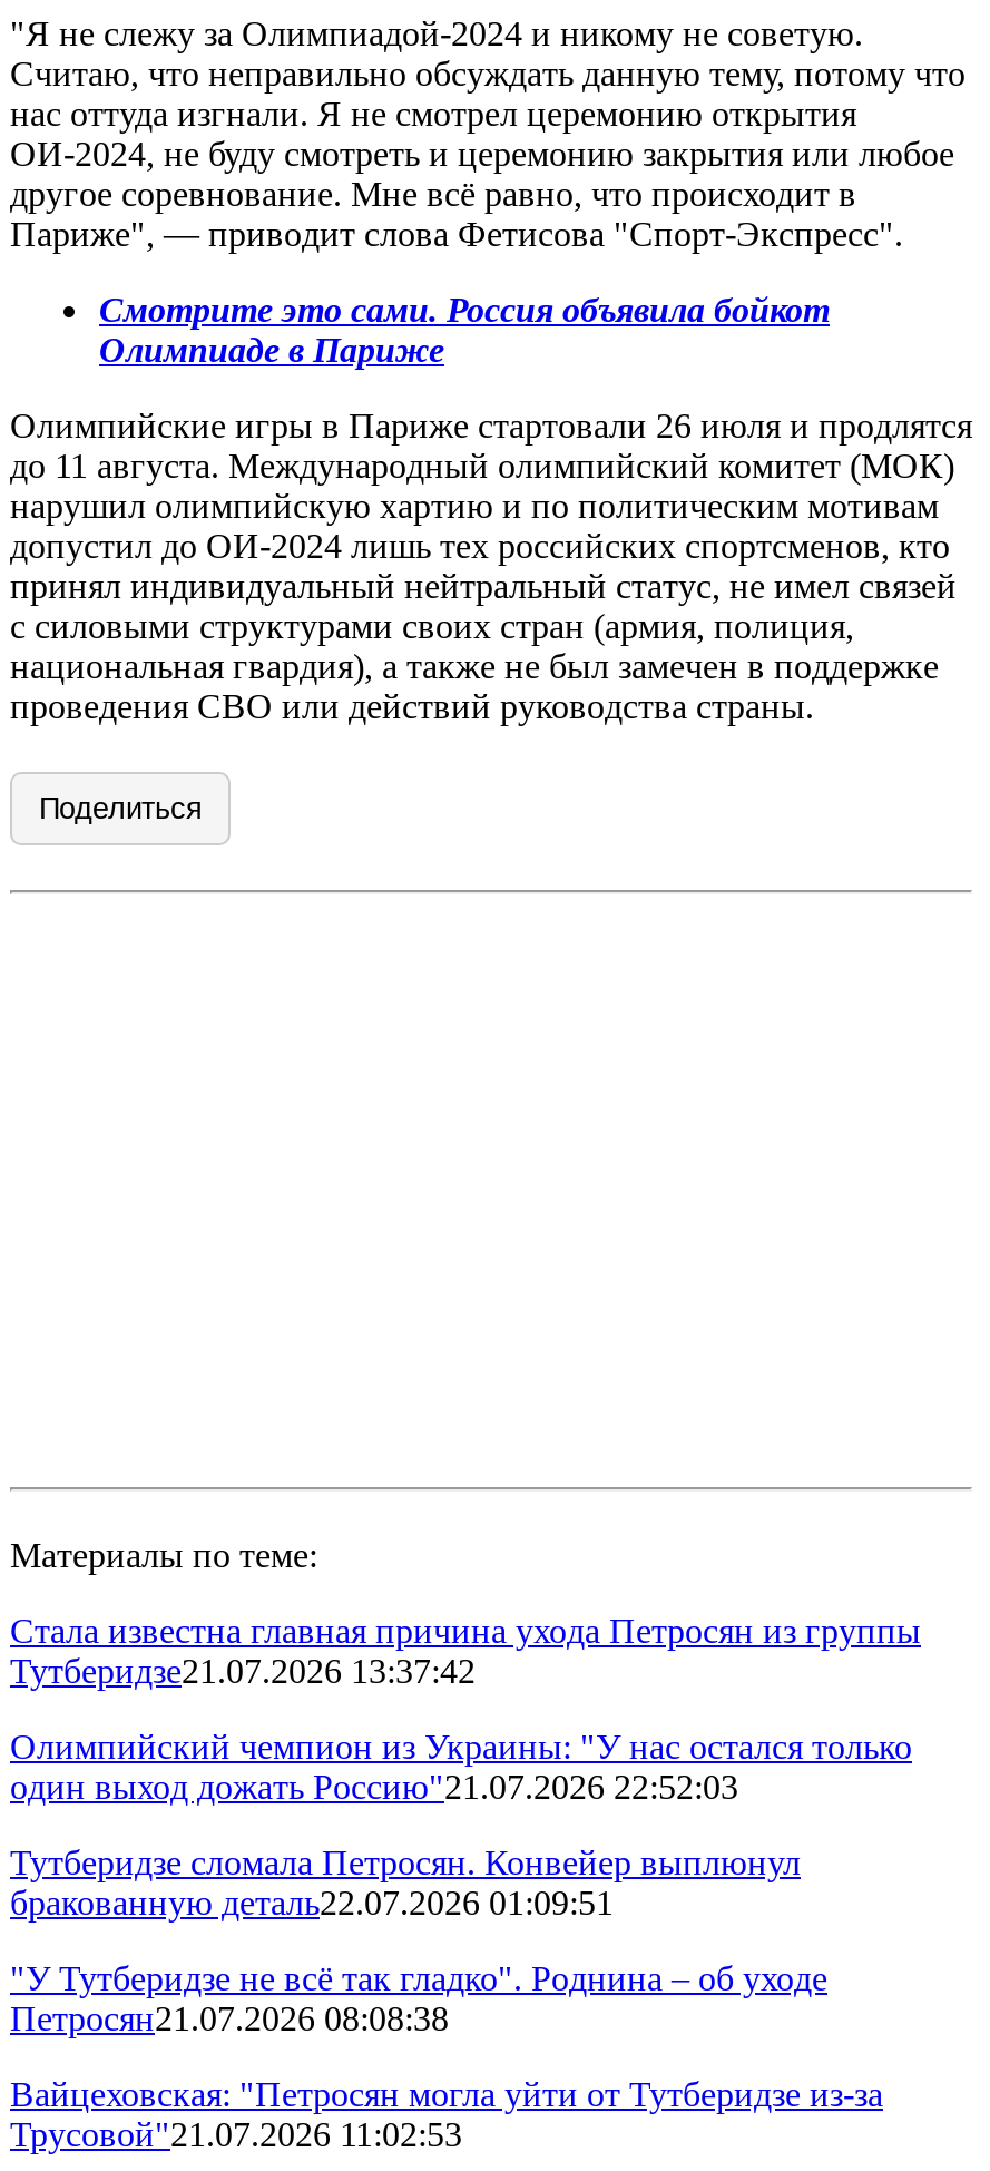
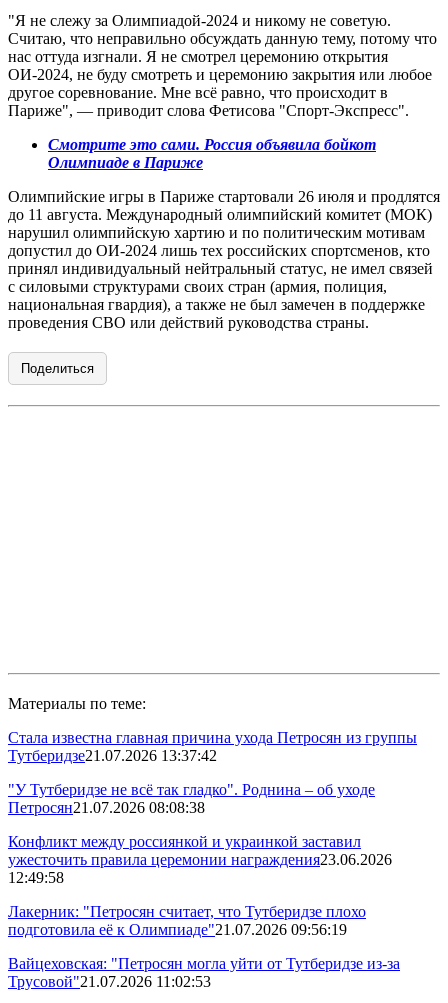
- Олимпийский чемпион из Украины: "У нас остался только
- один выход дожать Россию"21.07.2026 22:52:03
- Тутберидзе сломала Петросян. Конвейер выплюнул
- бракованную деталь22.07.2026 01:09:51

moved up: "У Тутберидзе не всё так гладко". Роднина – об уходе | Петросян21.07.2026 08:08:38

+ Конфликт между россиянкой и украинкой заставил
+ ужесточить правила церемонии награждения23.06.2026
+ 12:49:58
+ Лакерник: "Петросян считает, что Тутберидзе плохо
+ подготовила её к Олимпиаде"21.07.2026 09:56:19
